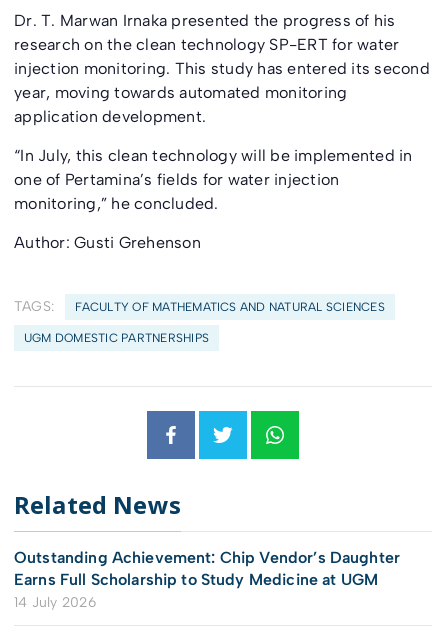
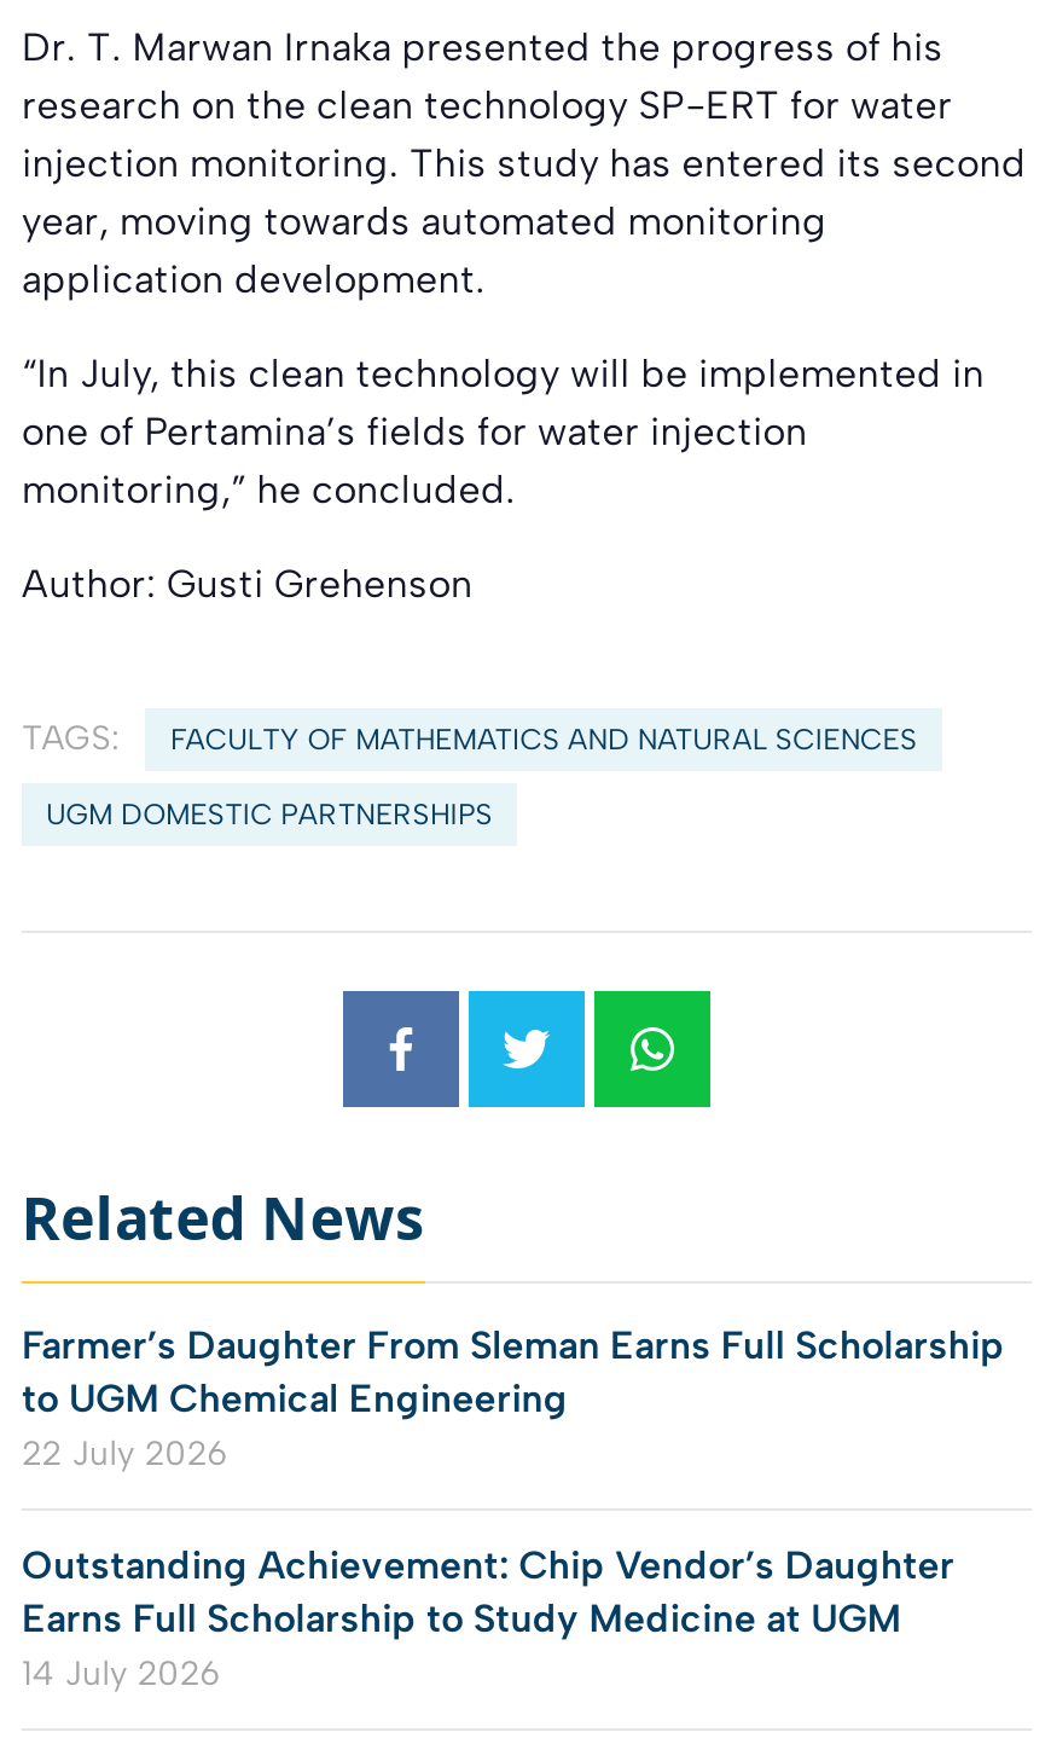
+ Farmer’s Daughter From Sleman Earns Full Scholarship
+ to UGM Chemical Engineering
+ 22 July 2026
